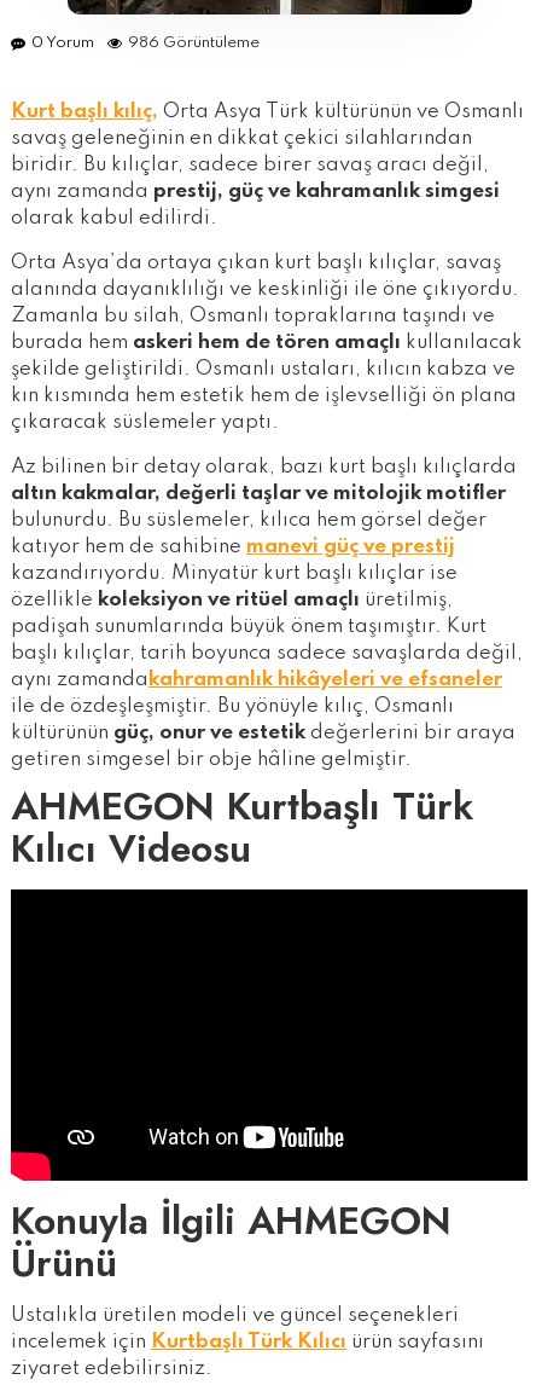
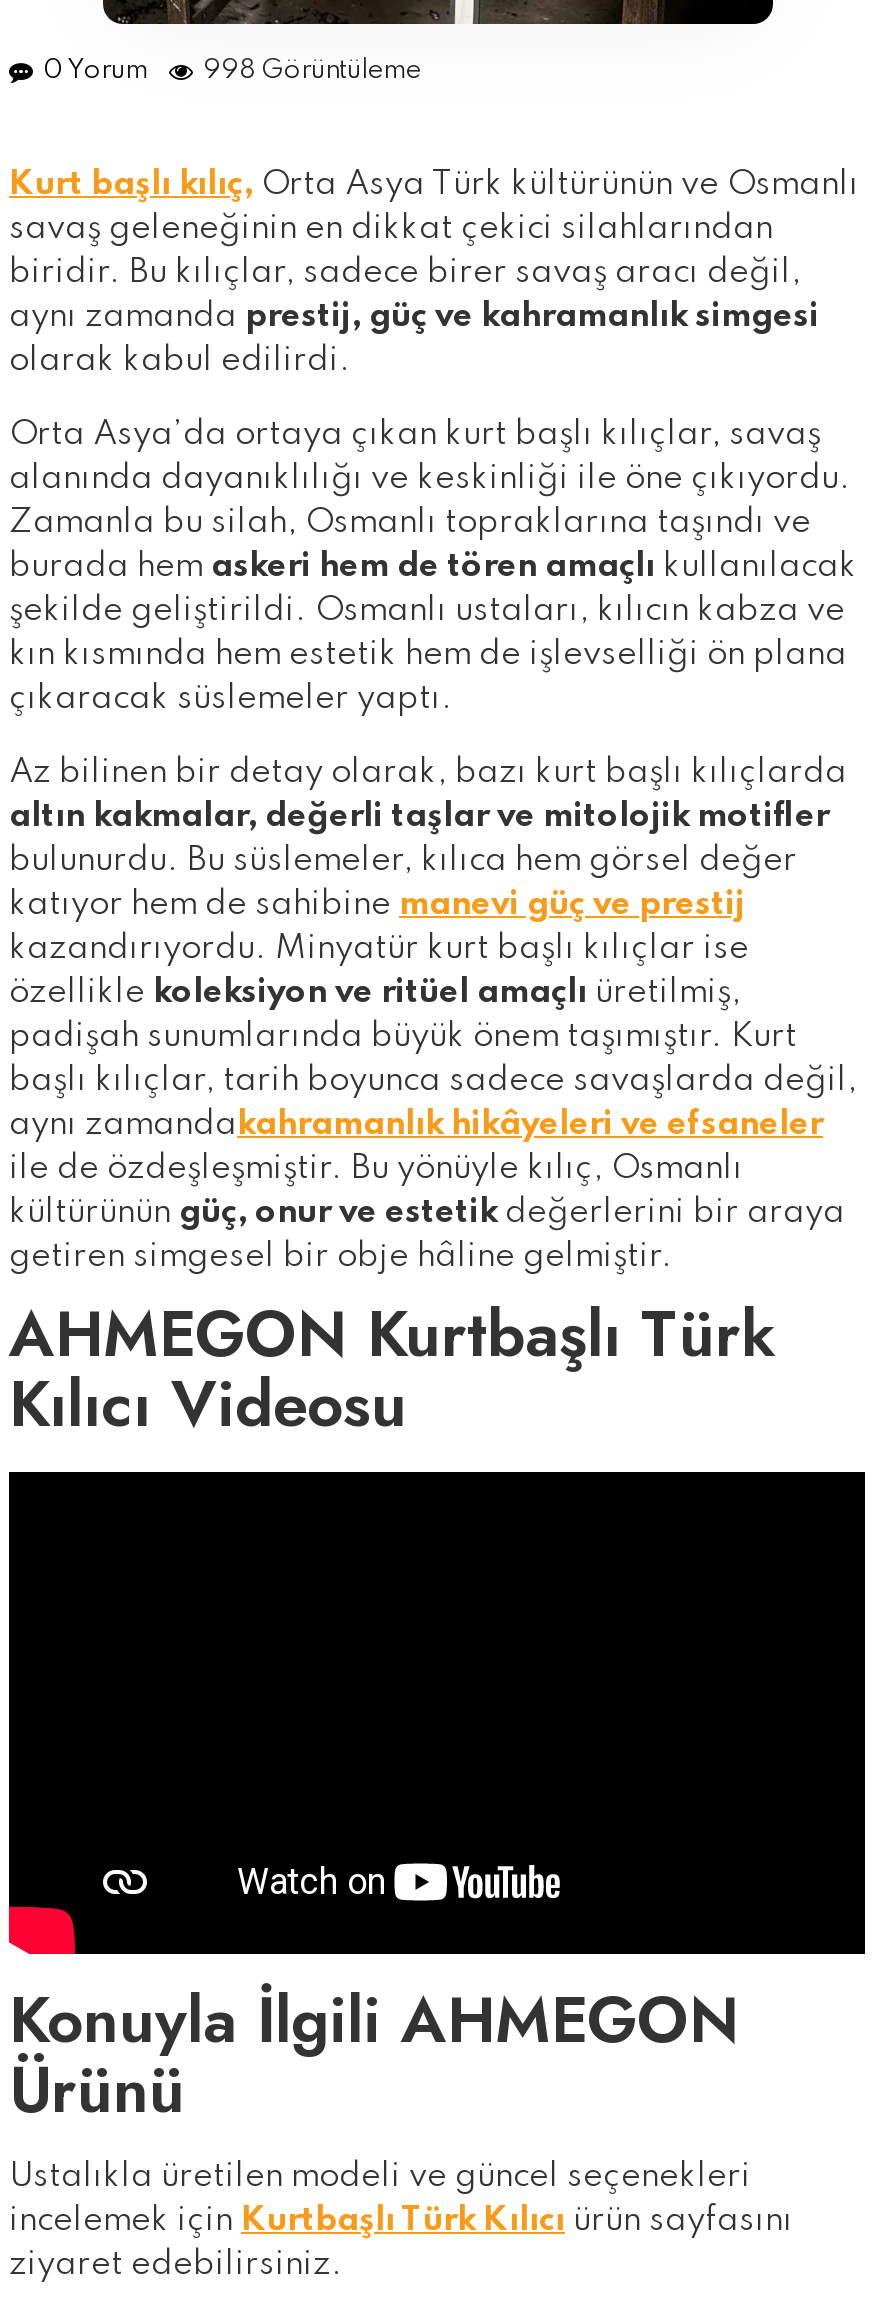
- 986 Görüntüleme
+ 998 Görüntüleme
